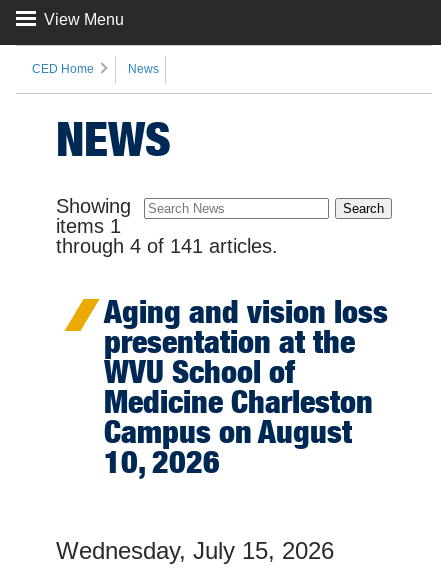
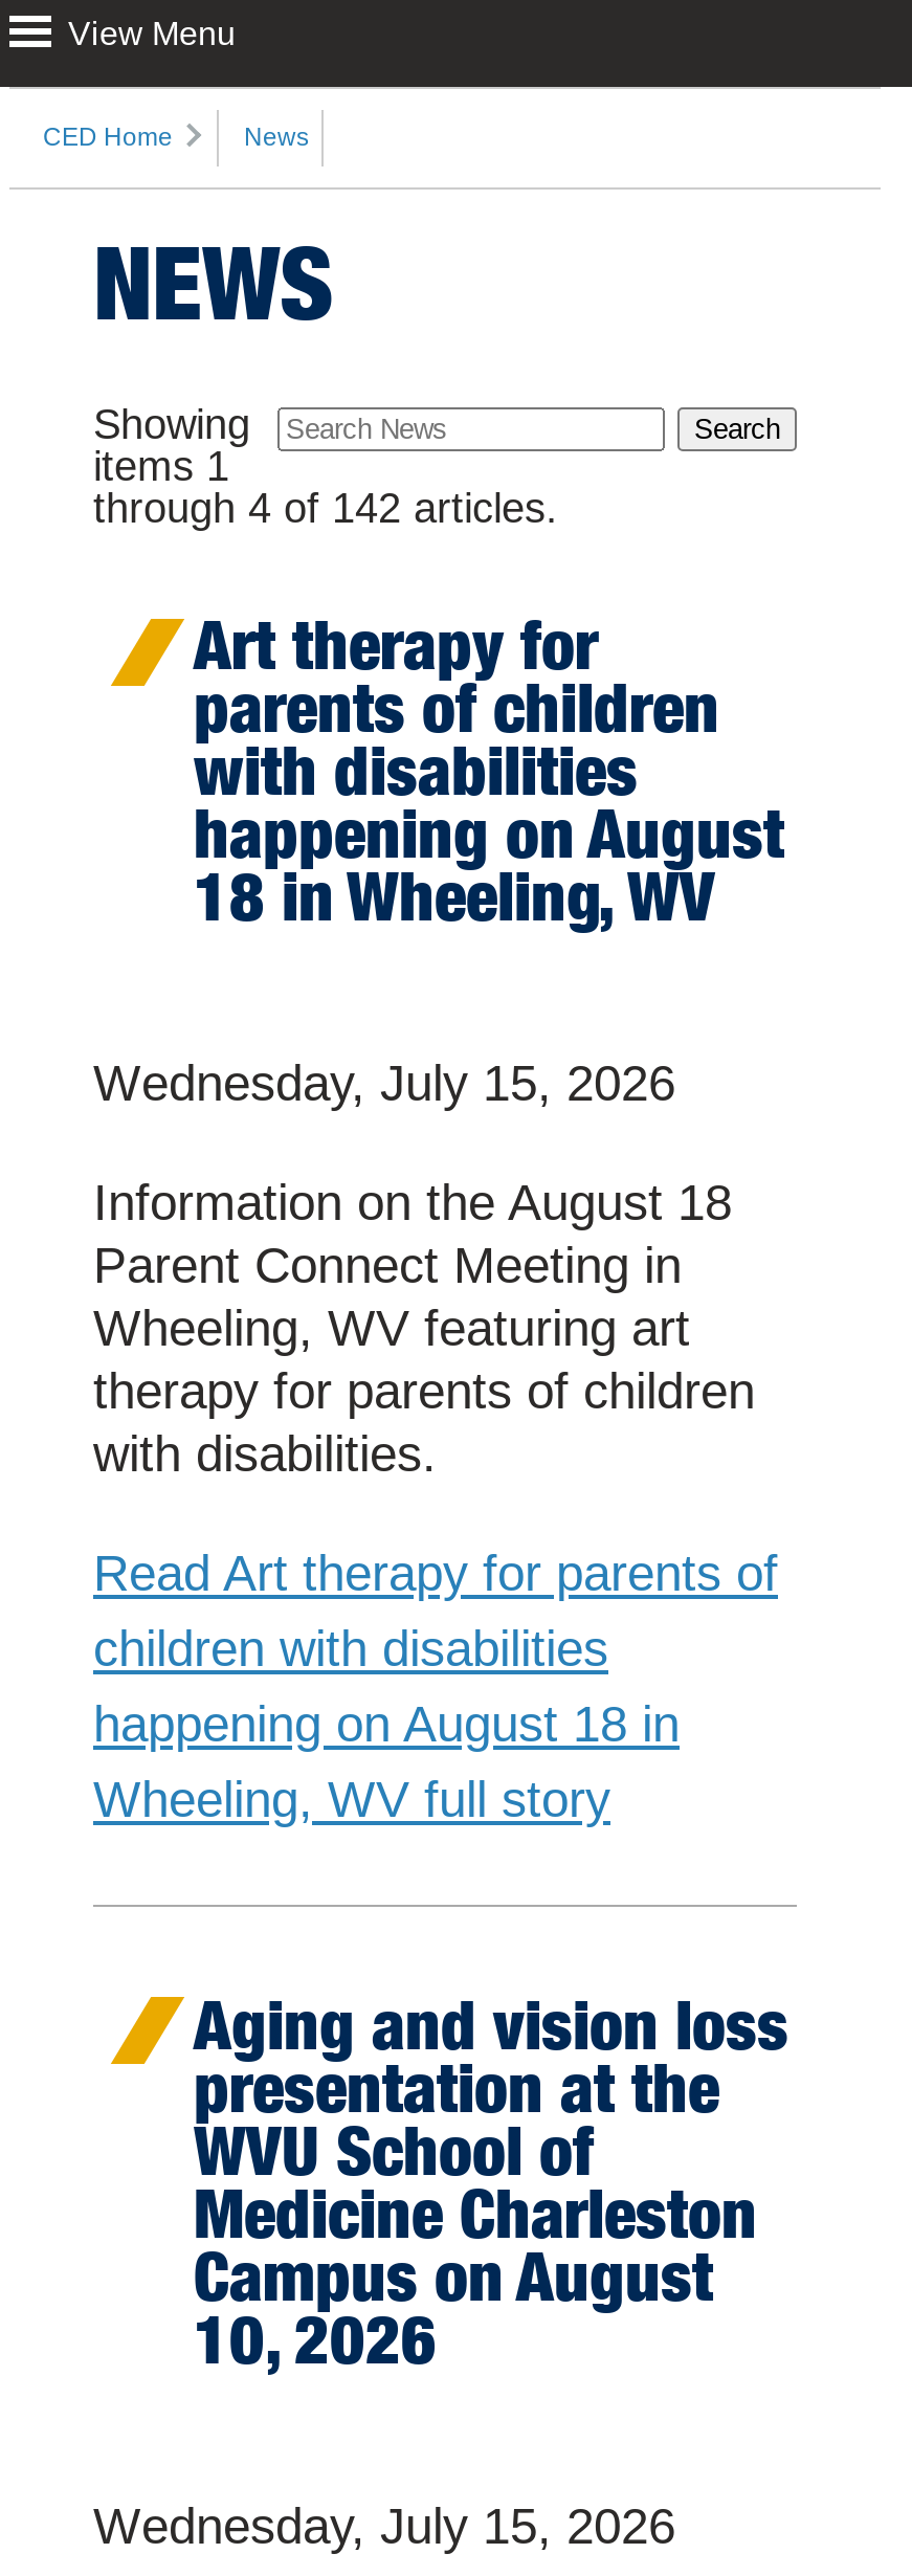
- through 4 of 141 articles.
+ through 4 of 142 articles.
+ Art therapy for
+ parents of children
+ with disabilities
+ happening on August
+ 18 in Wheeling, WV
+ Wednesday, July 15, 2026
+ Information on the August 18
+ Parent Connect Meeting in
+ Wheeling, WV featuring art
+ therapy for parents of children
+ with disabilities.
+ Read Art therapy for parents of
+ children with disabilities
+ happening on August 18 in
+ Wheeling, WV full story
